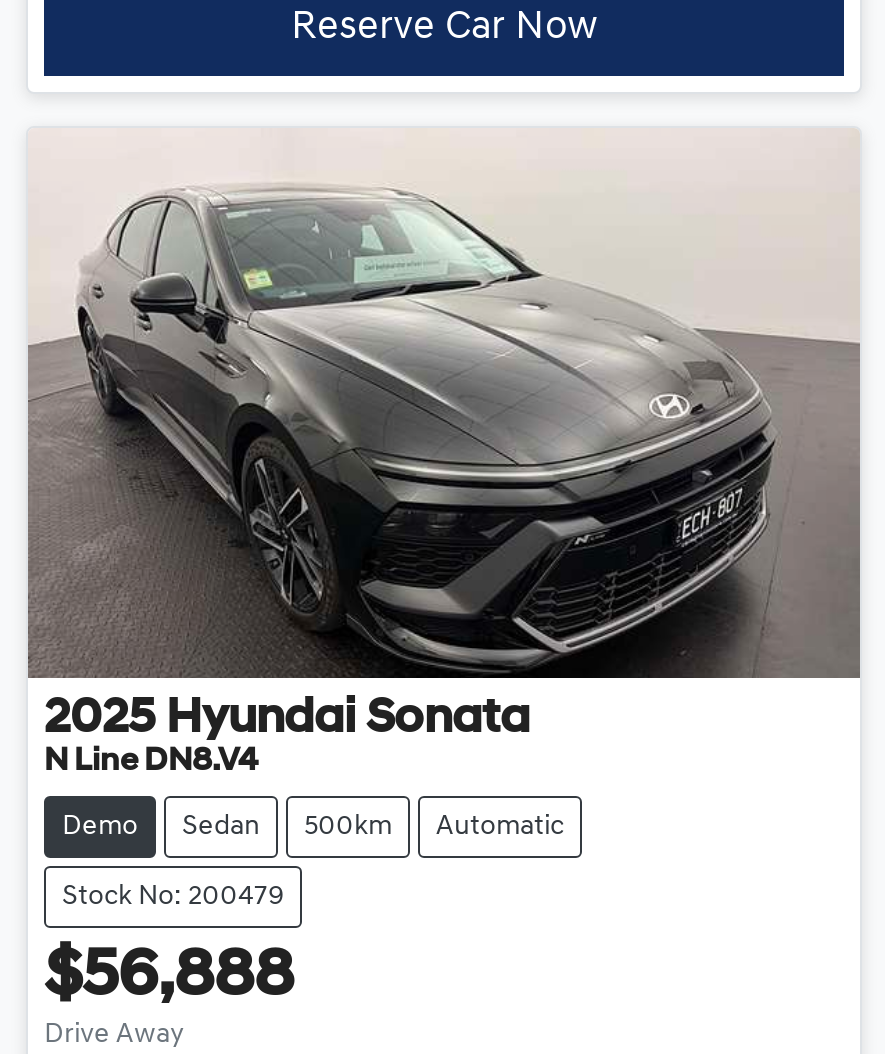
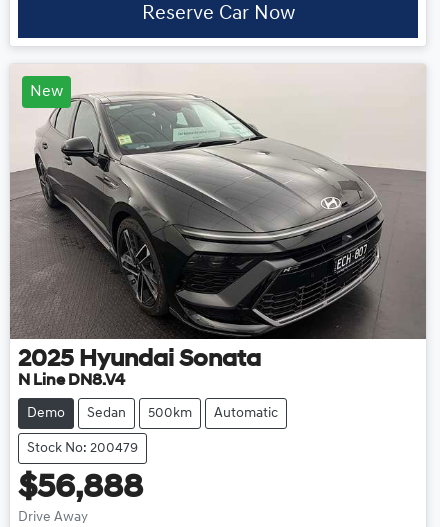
+ New
